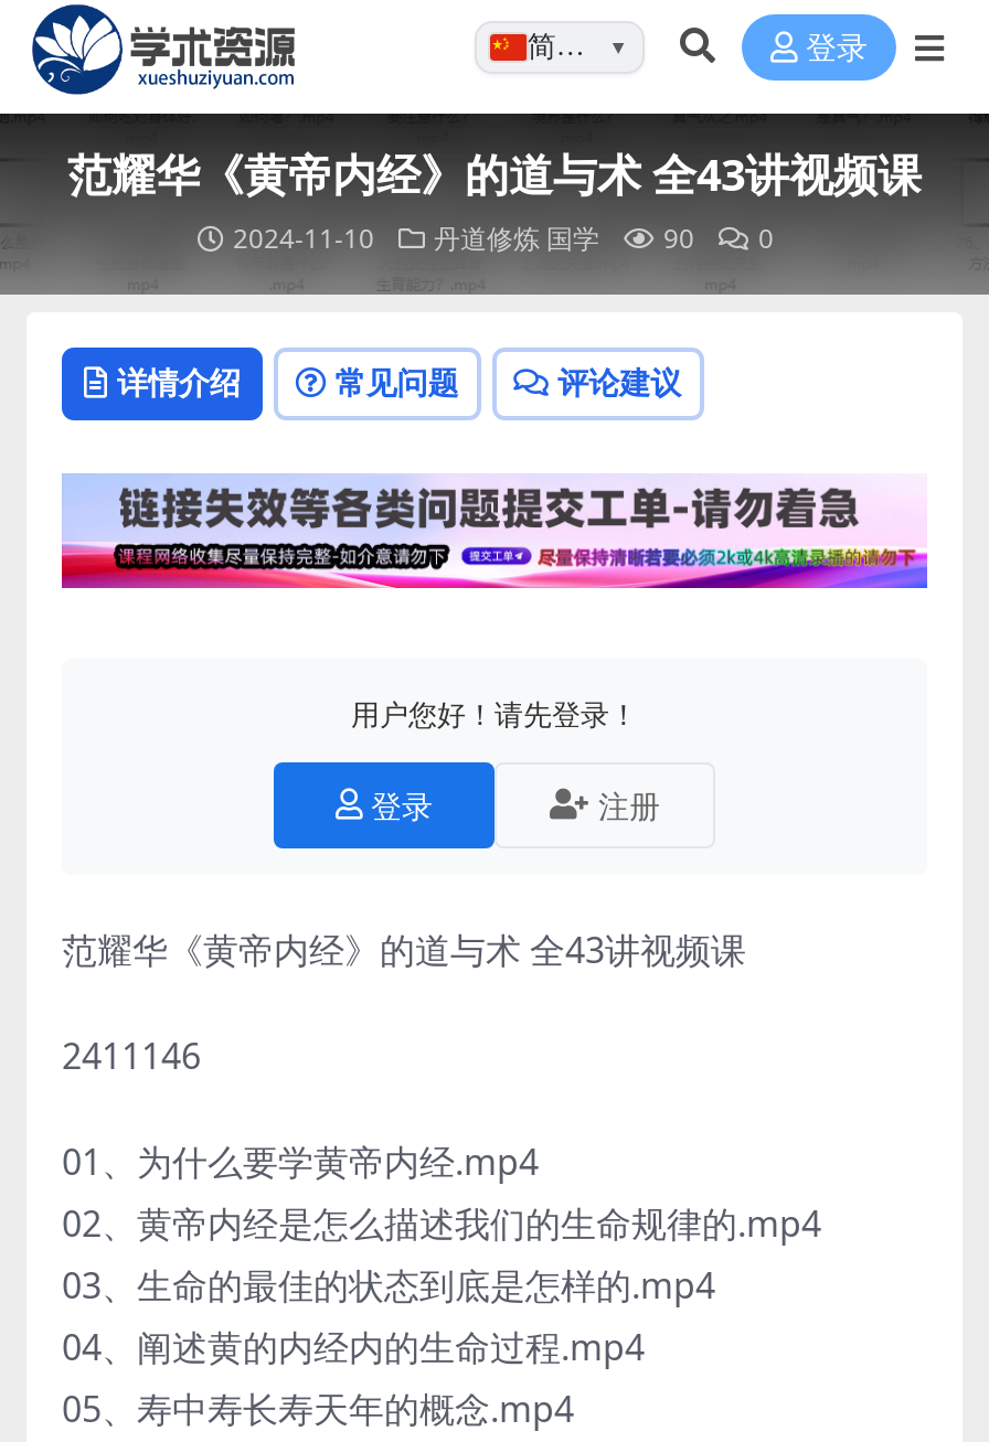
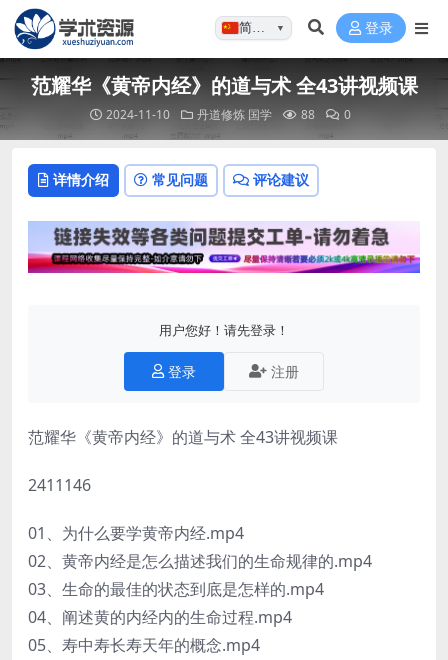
- 2024-11-10 丹道修炼 国学 90 0
+ 2024-11-10 丹道修炼 国学 88 0
